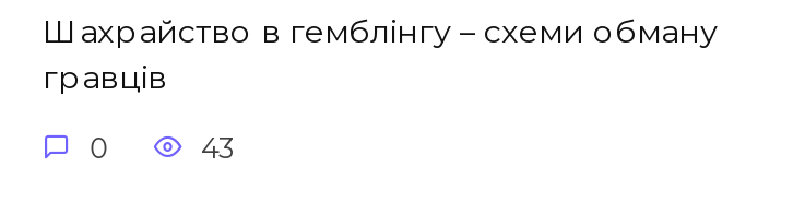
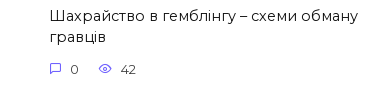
- 43
+ 42
